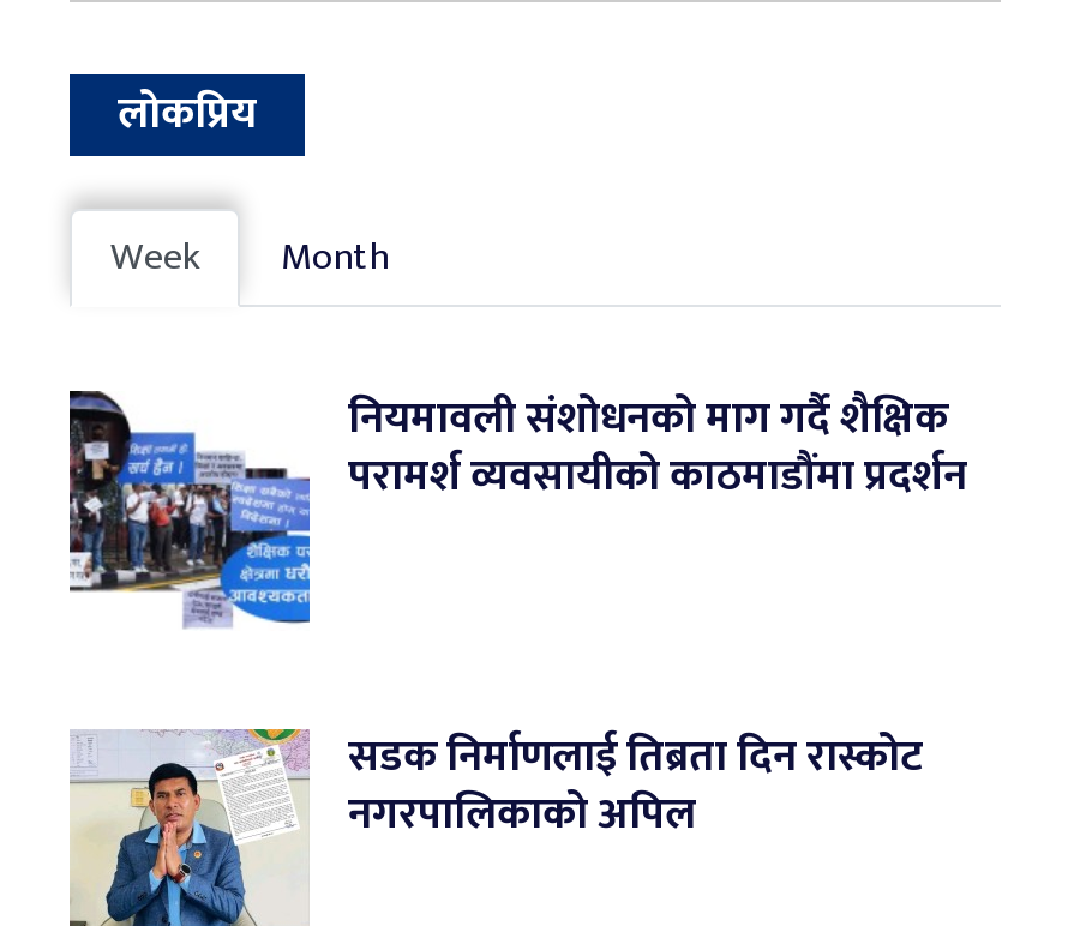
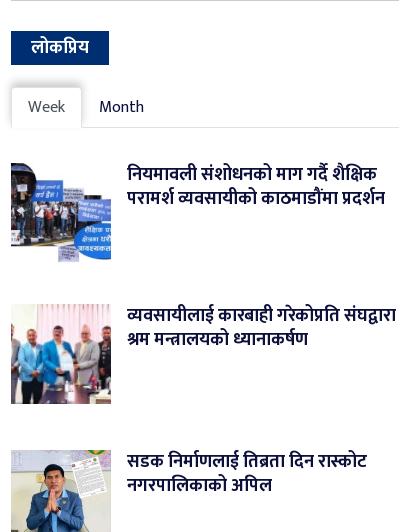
+ [image]
+ व्यवसायीलाई कारबाही गरेकोप्रति संघद्वारा
+ श्रम मन्त्रालयको ध्यानाकर्षण
